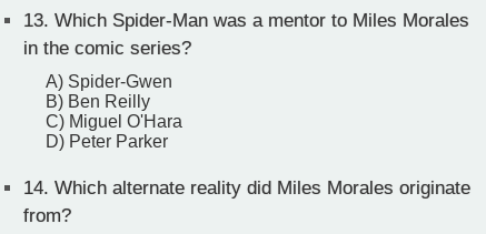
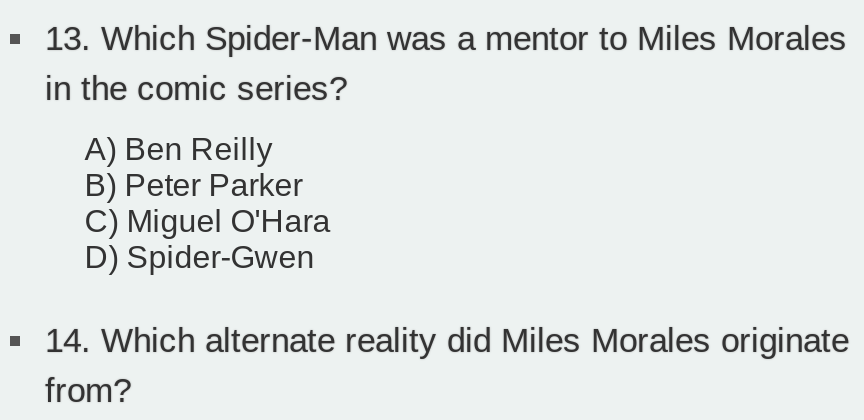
- A) Spider-Gwen
- B) Ben Reilly
+ A) Ben Reilly
+ B) Peter Parker

- D) Peter Parker
+ D) Spider-Gwen
